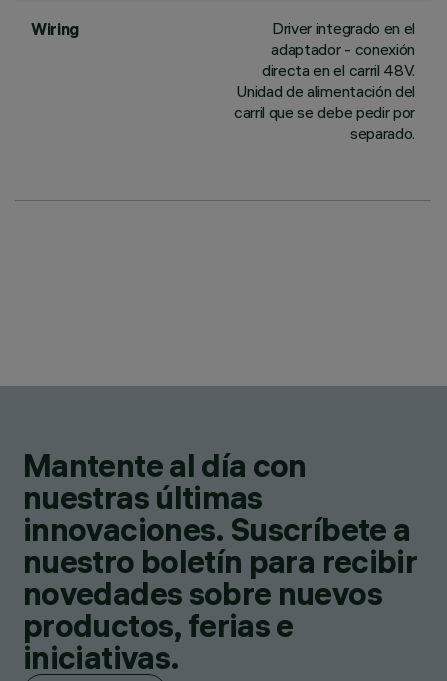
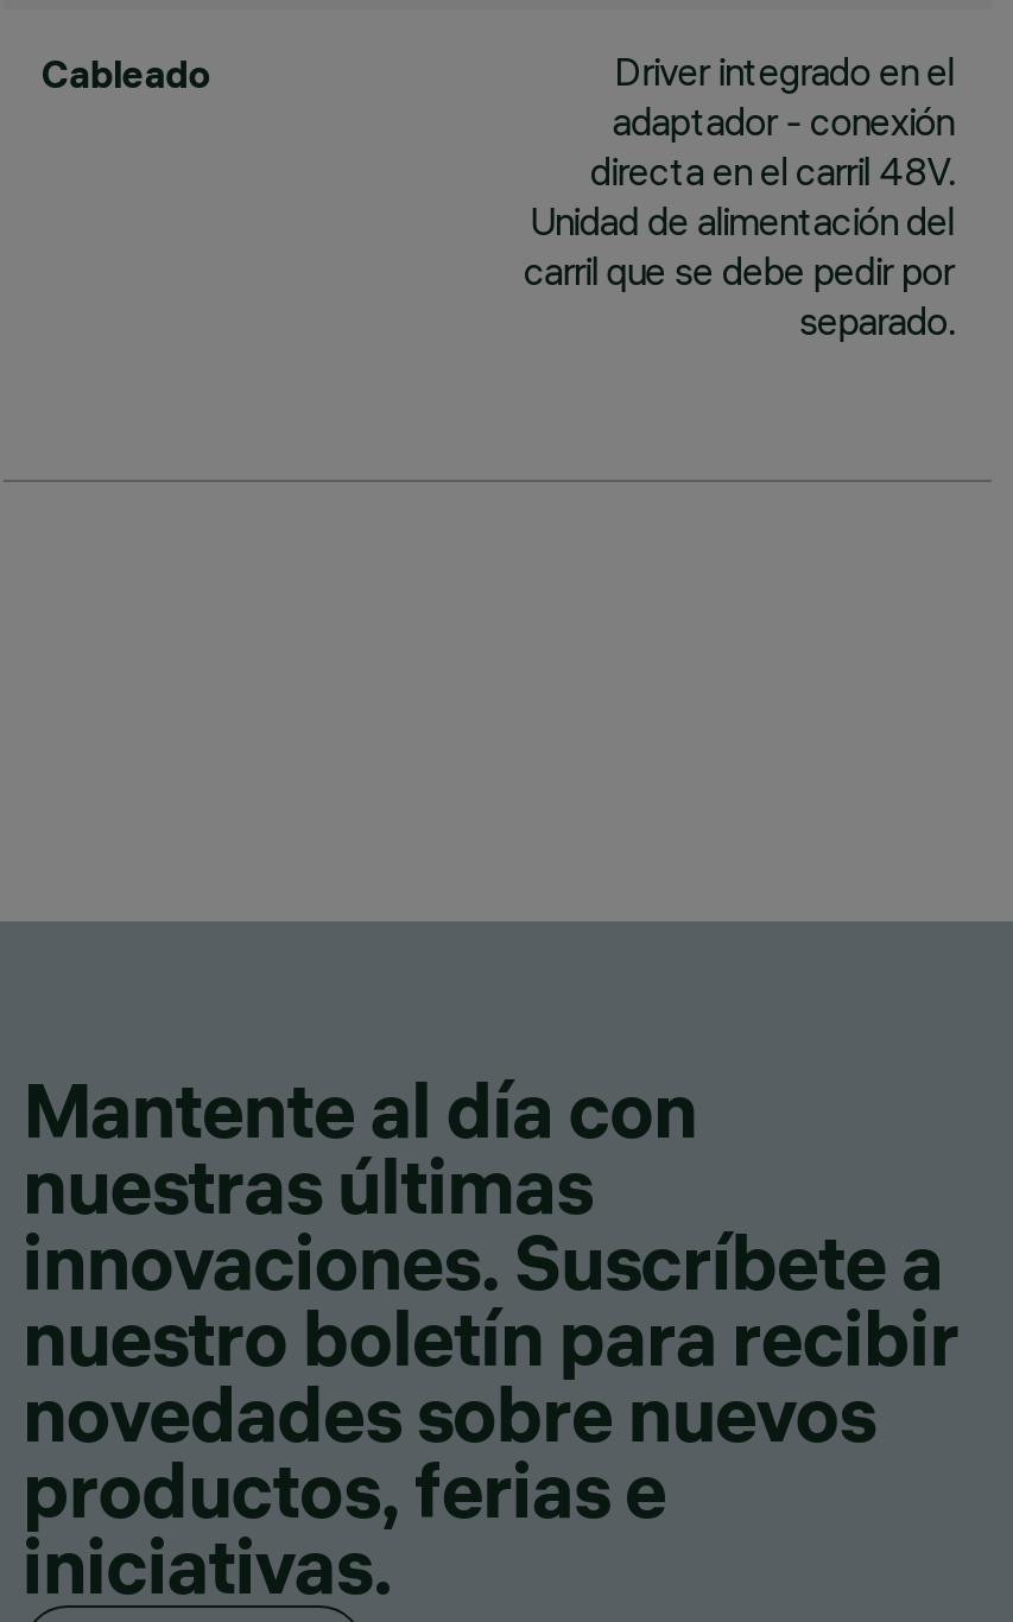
- Wiring
+ Cableado
